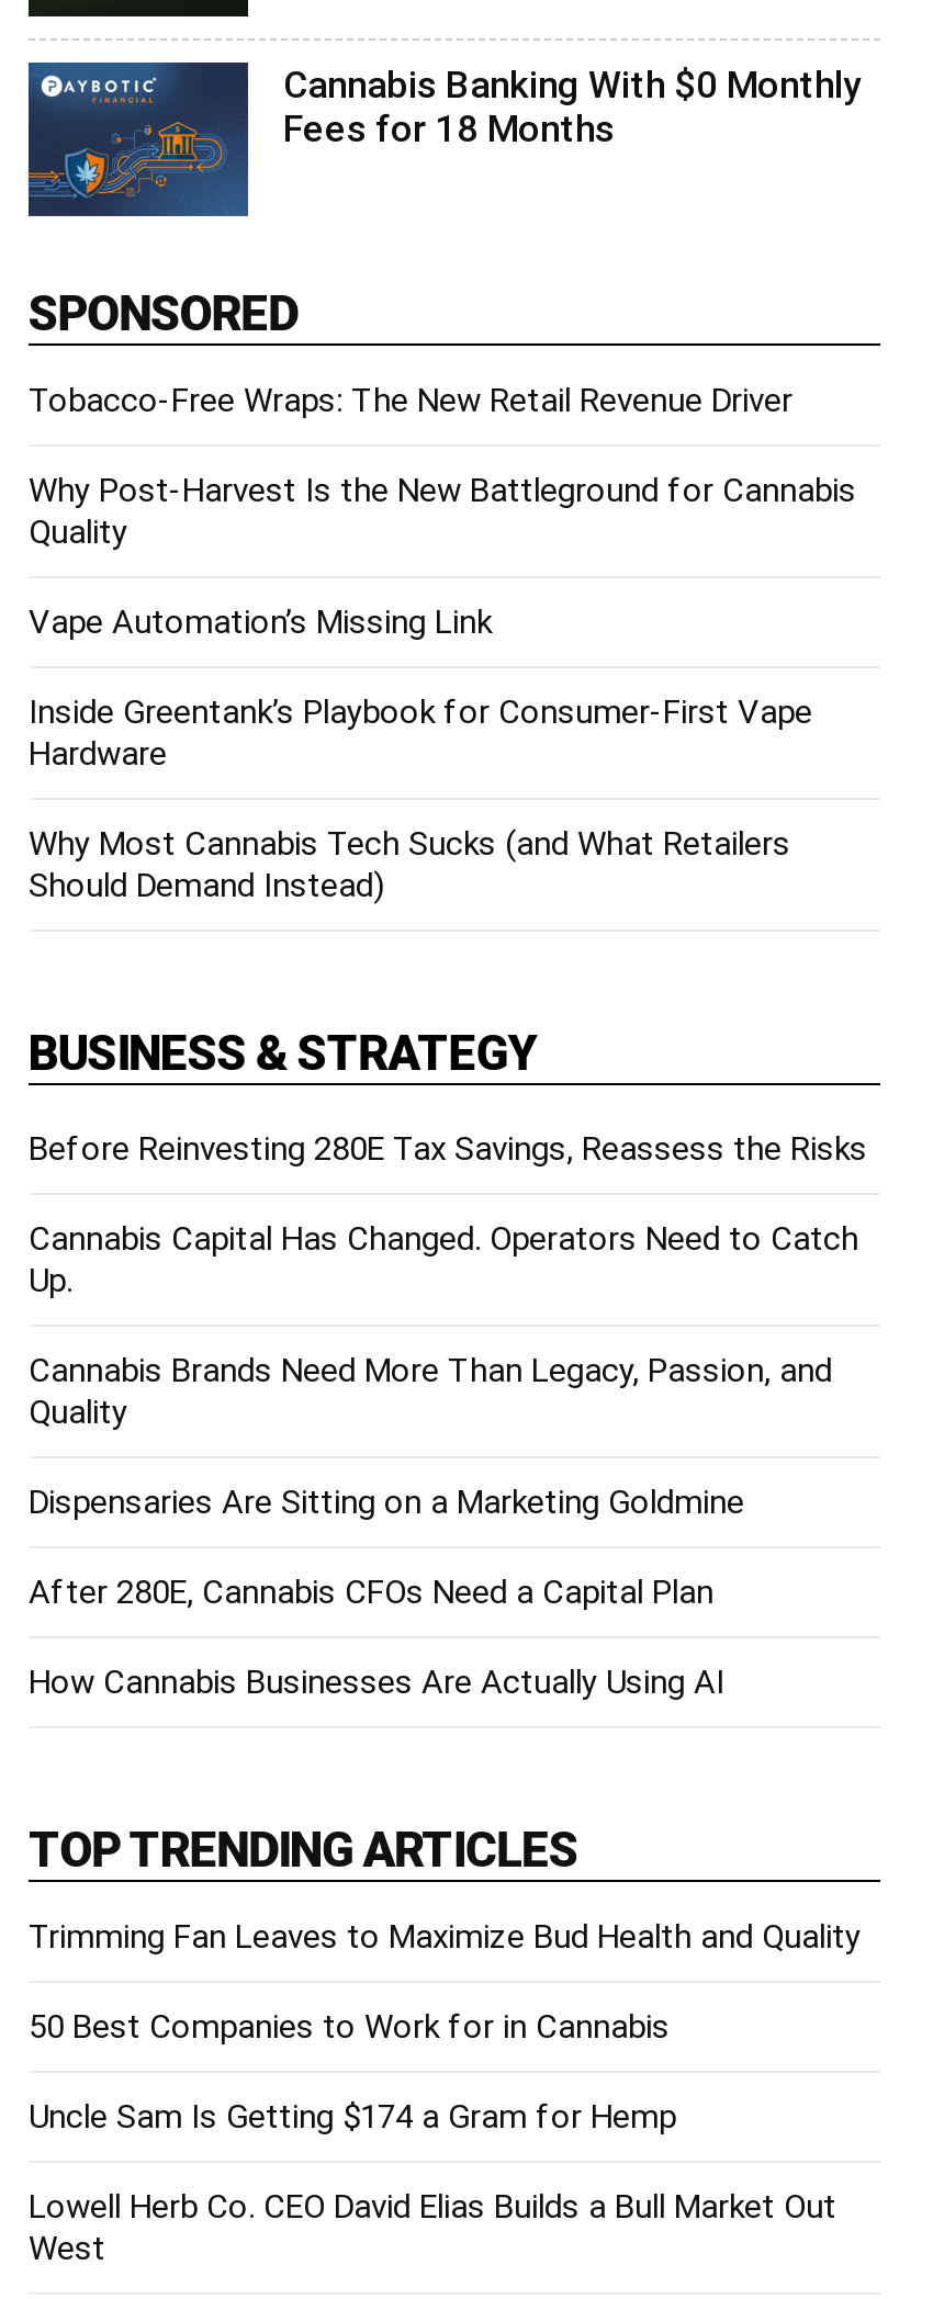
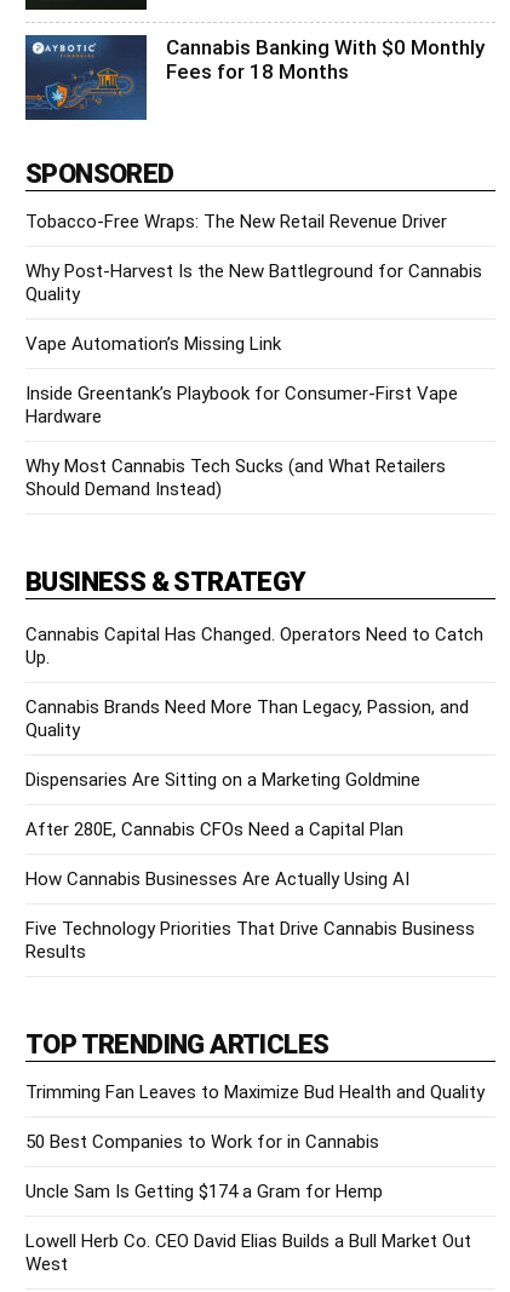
- Before Reinvesting 280E Tax Savings, Reassess the Risks

moved up: Cannabis Capital Has Changed. Operators Need to Catch | Up. | Cannabis Brands Need More Than Legacy, Passion, and | Quality | Dispensaries Are Sitting on a Marketing Goldmine | After 280E, Cannabis CFOs Need a Capital Plan | How Cannabis Businesses Are Actually Using AI

+ Five Technology Priorities That Drive Cannabis Business
+ Results
